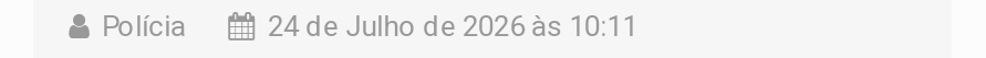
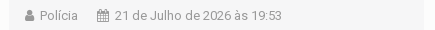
- 24 de Julho de 2026 às 10:11
+ 21 de Julho de 2026 às 19:53
